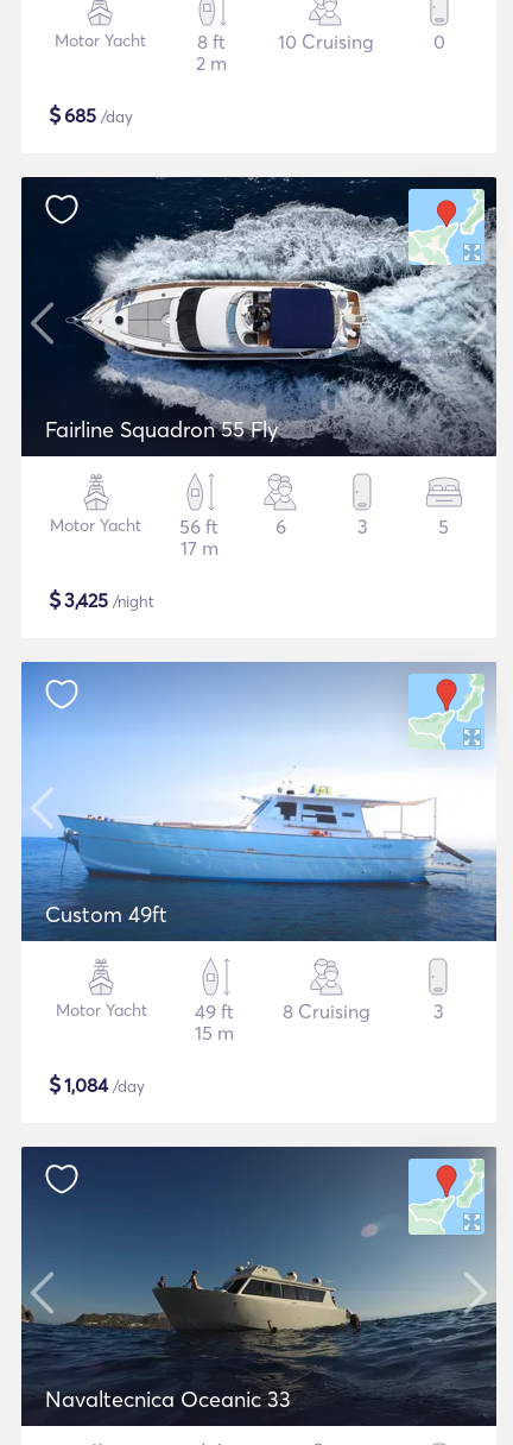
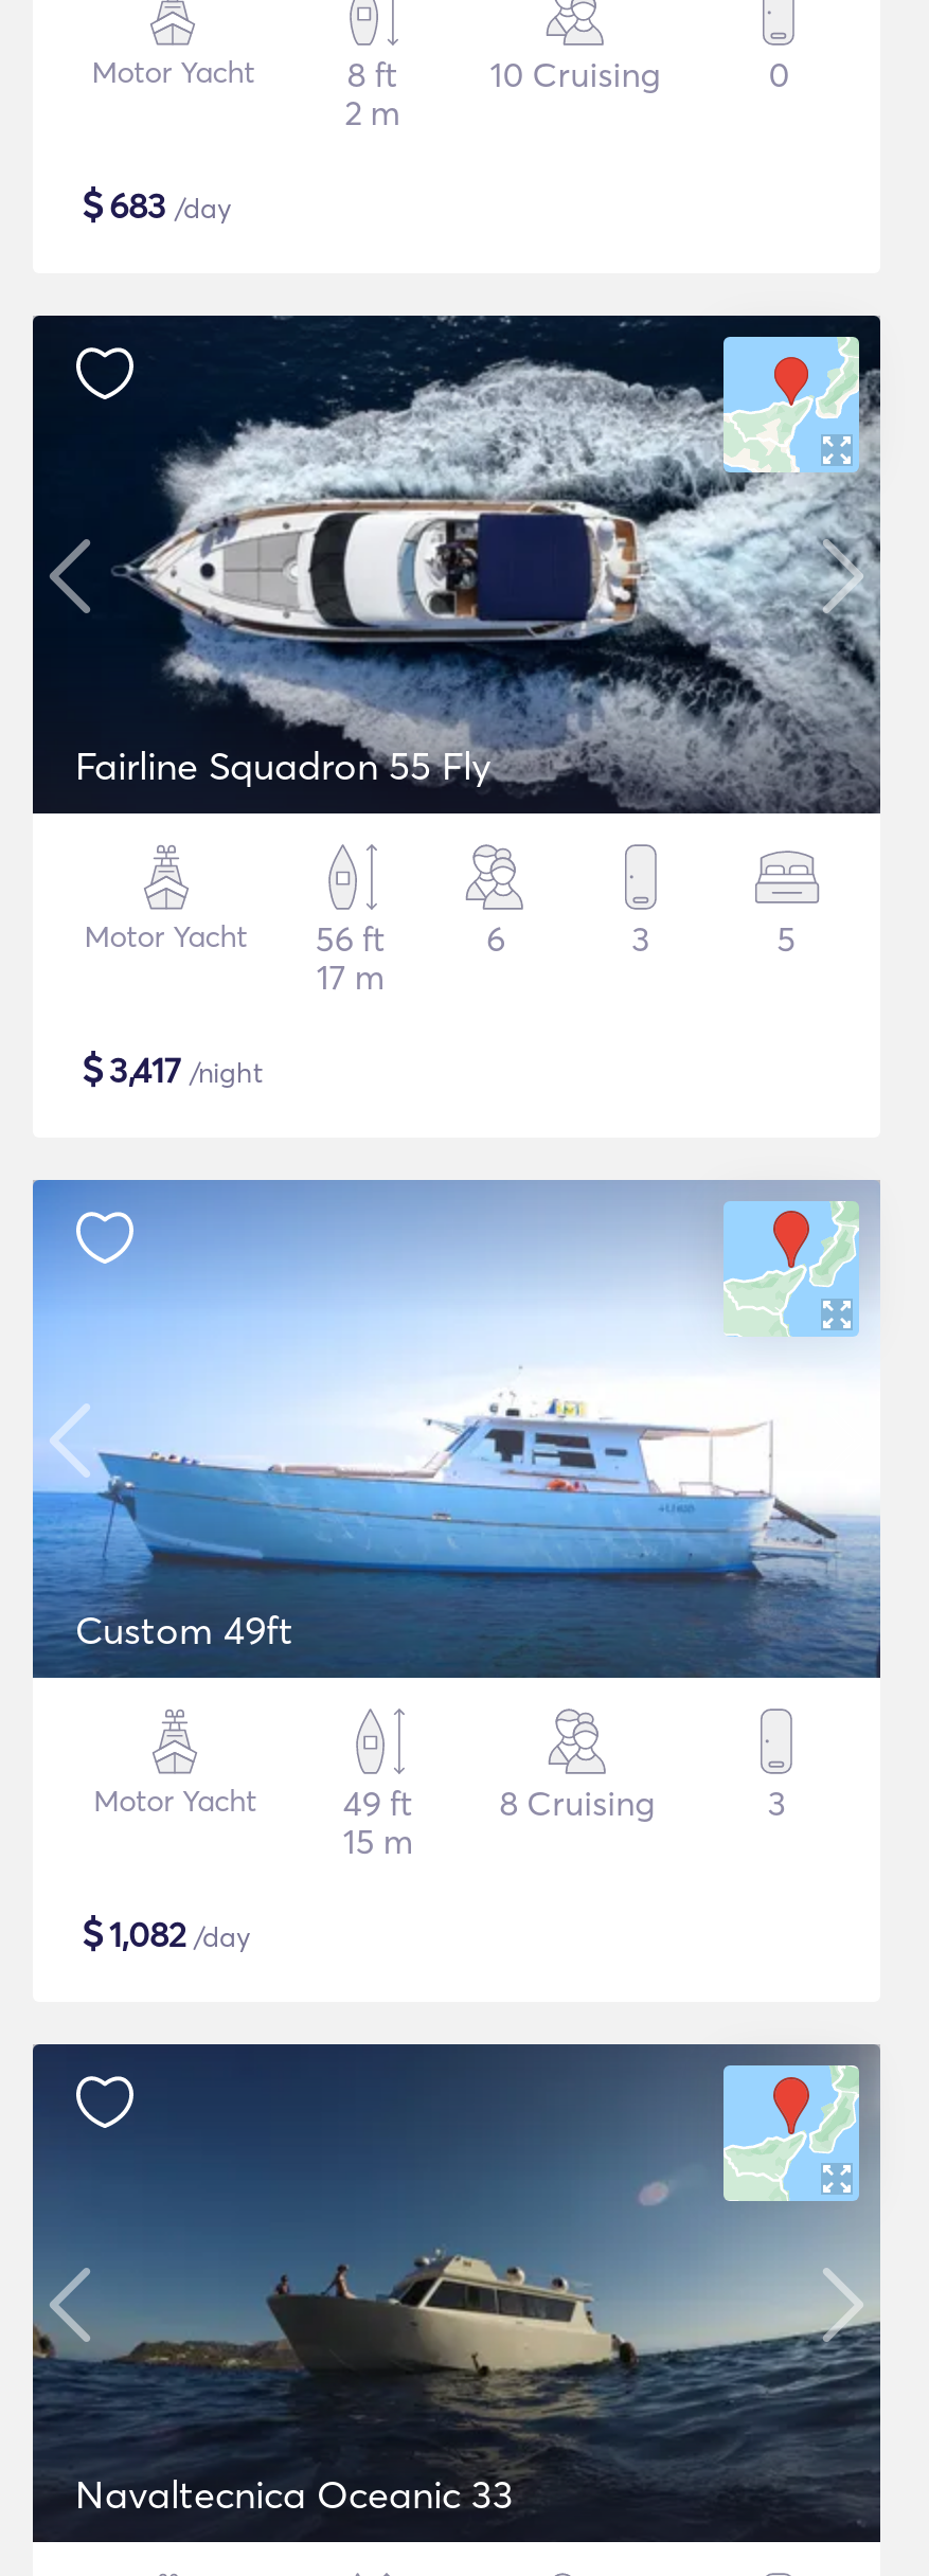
- $685 /day
+ $683 /day

- $3,425 /night
+ $3,417 /night

- $1,084 /day
+ $1,082 /day
